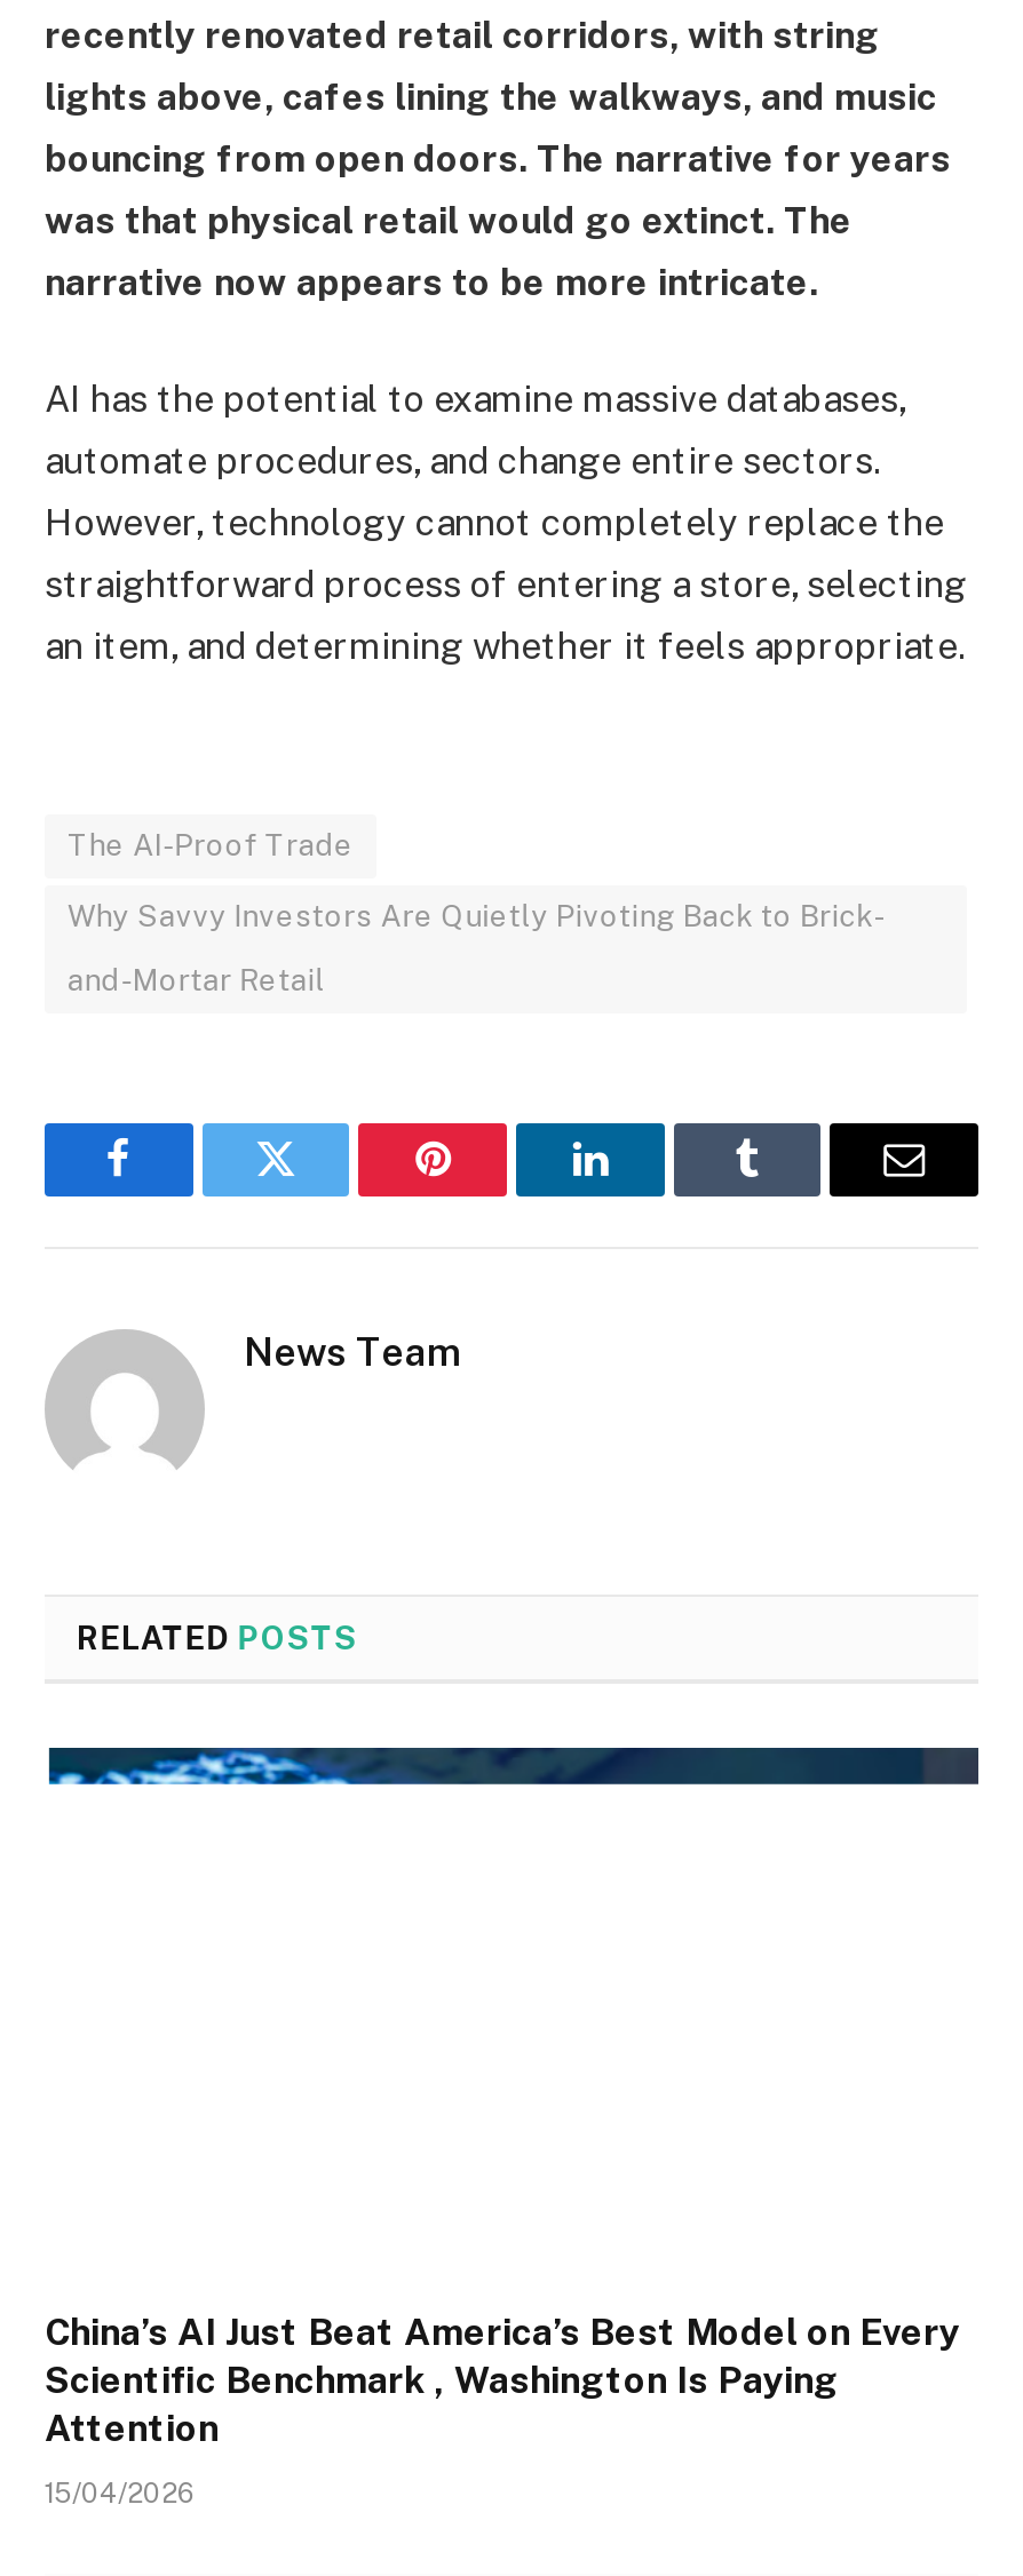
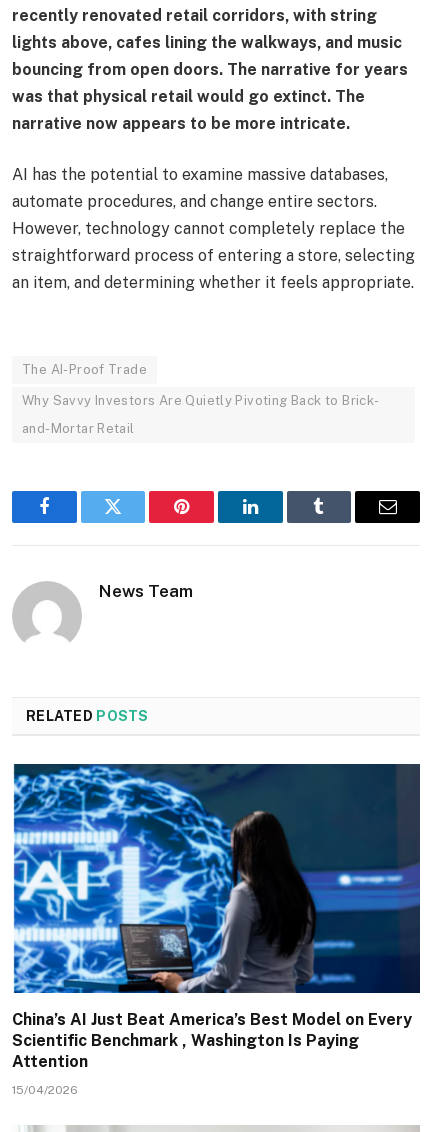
+ [image]
